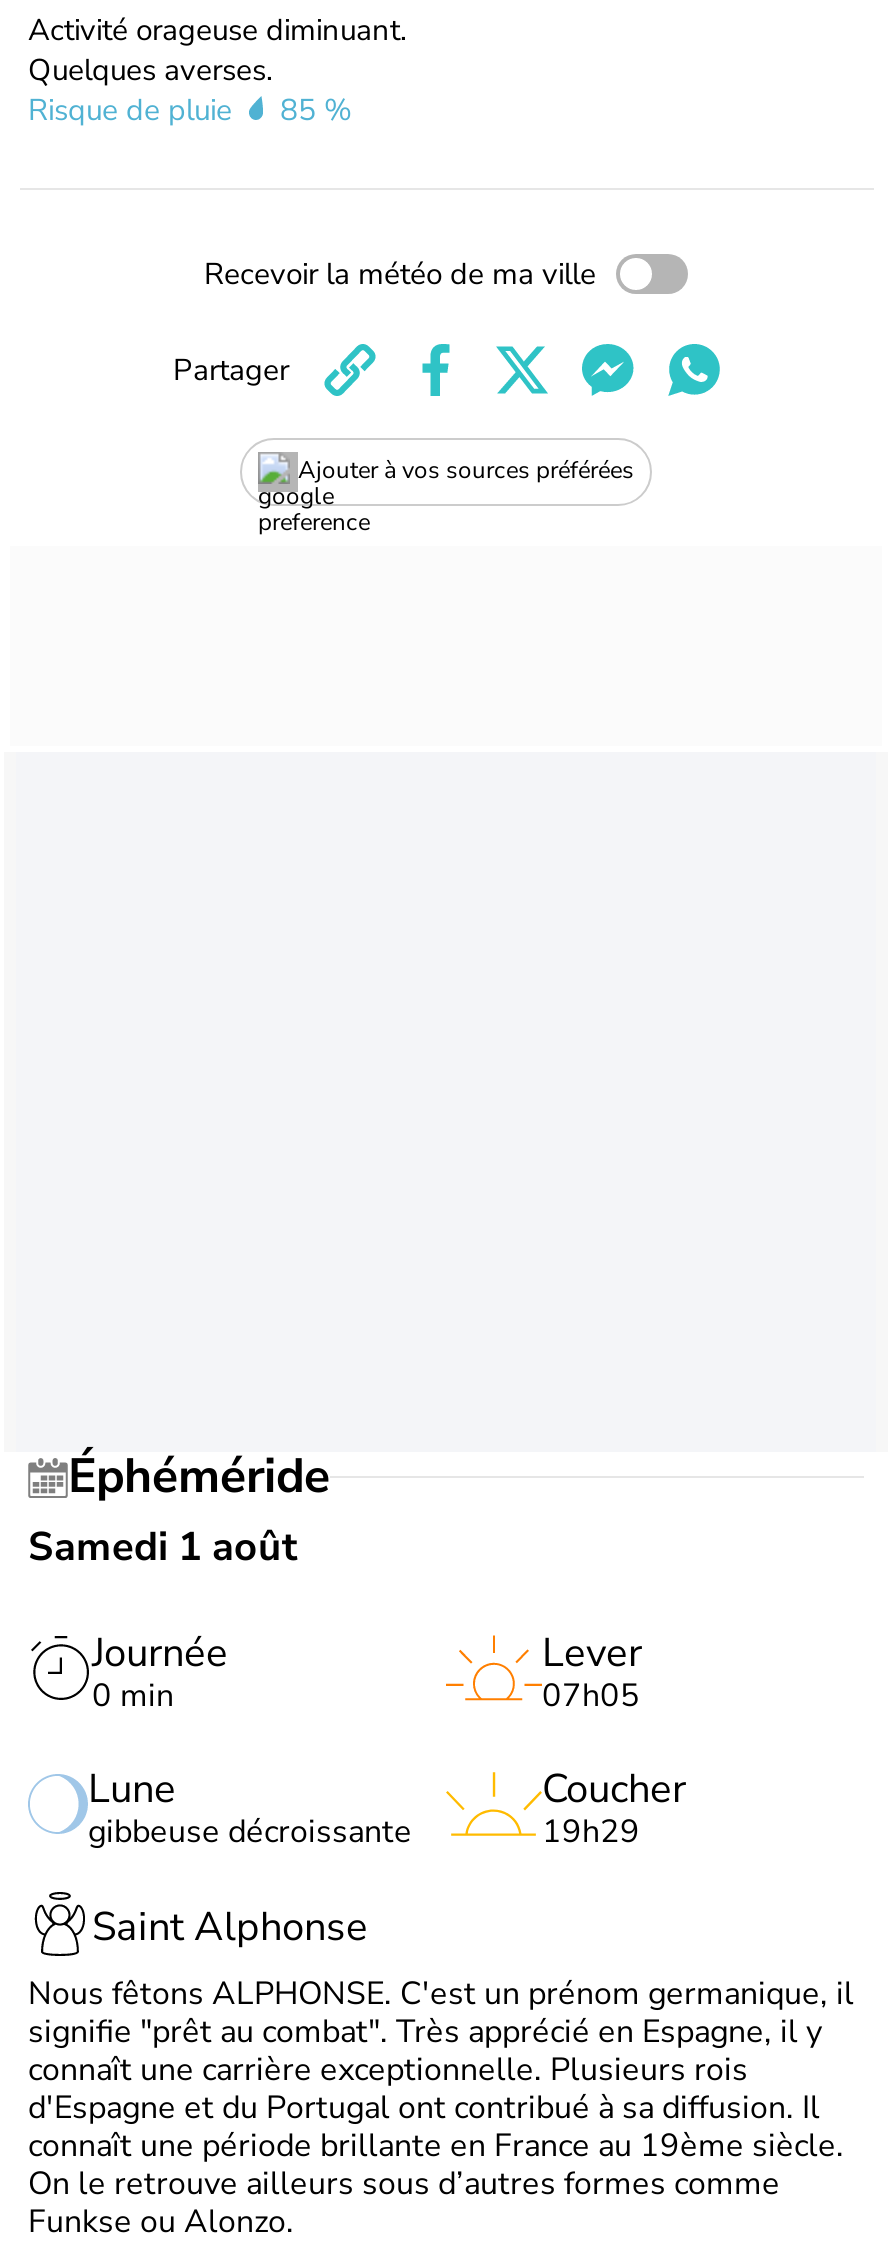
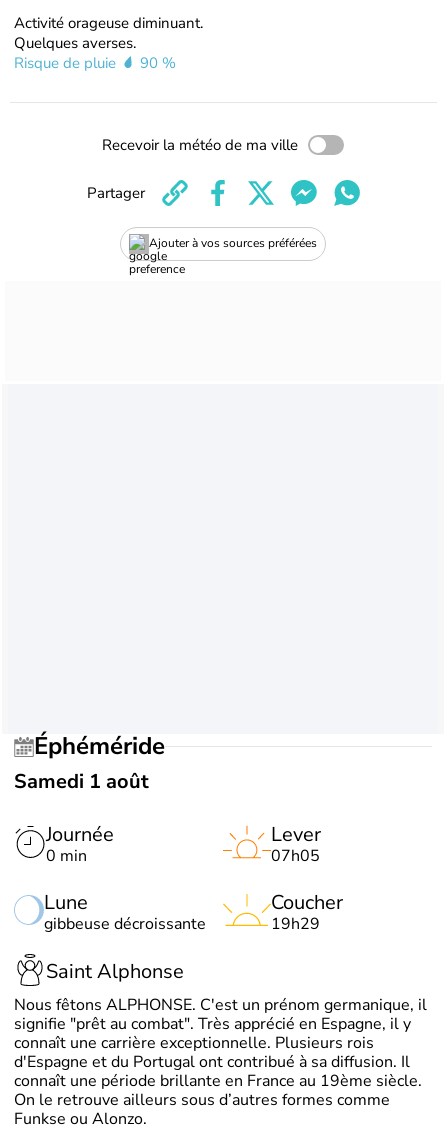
- Risque de pluie 85 %
+ Risque de pluie 90 %
